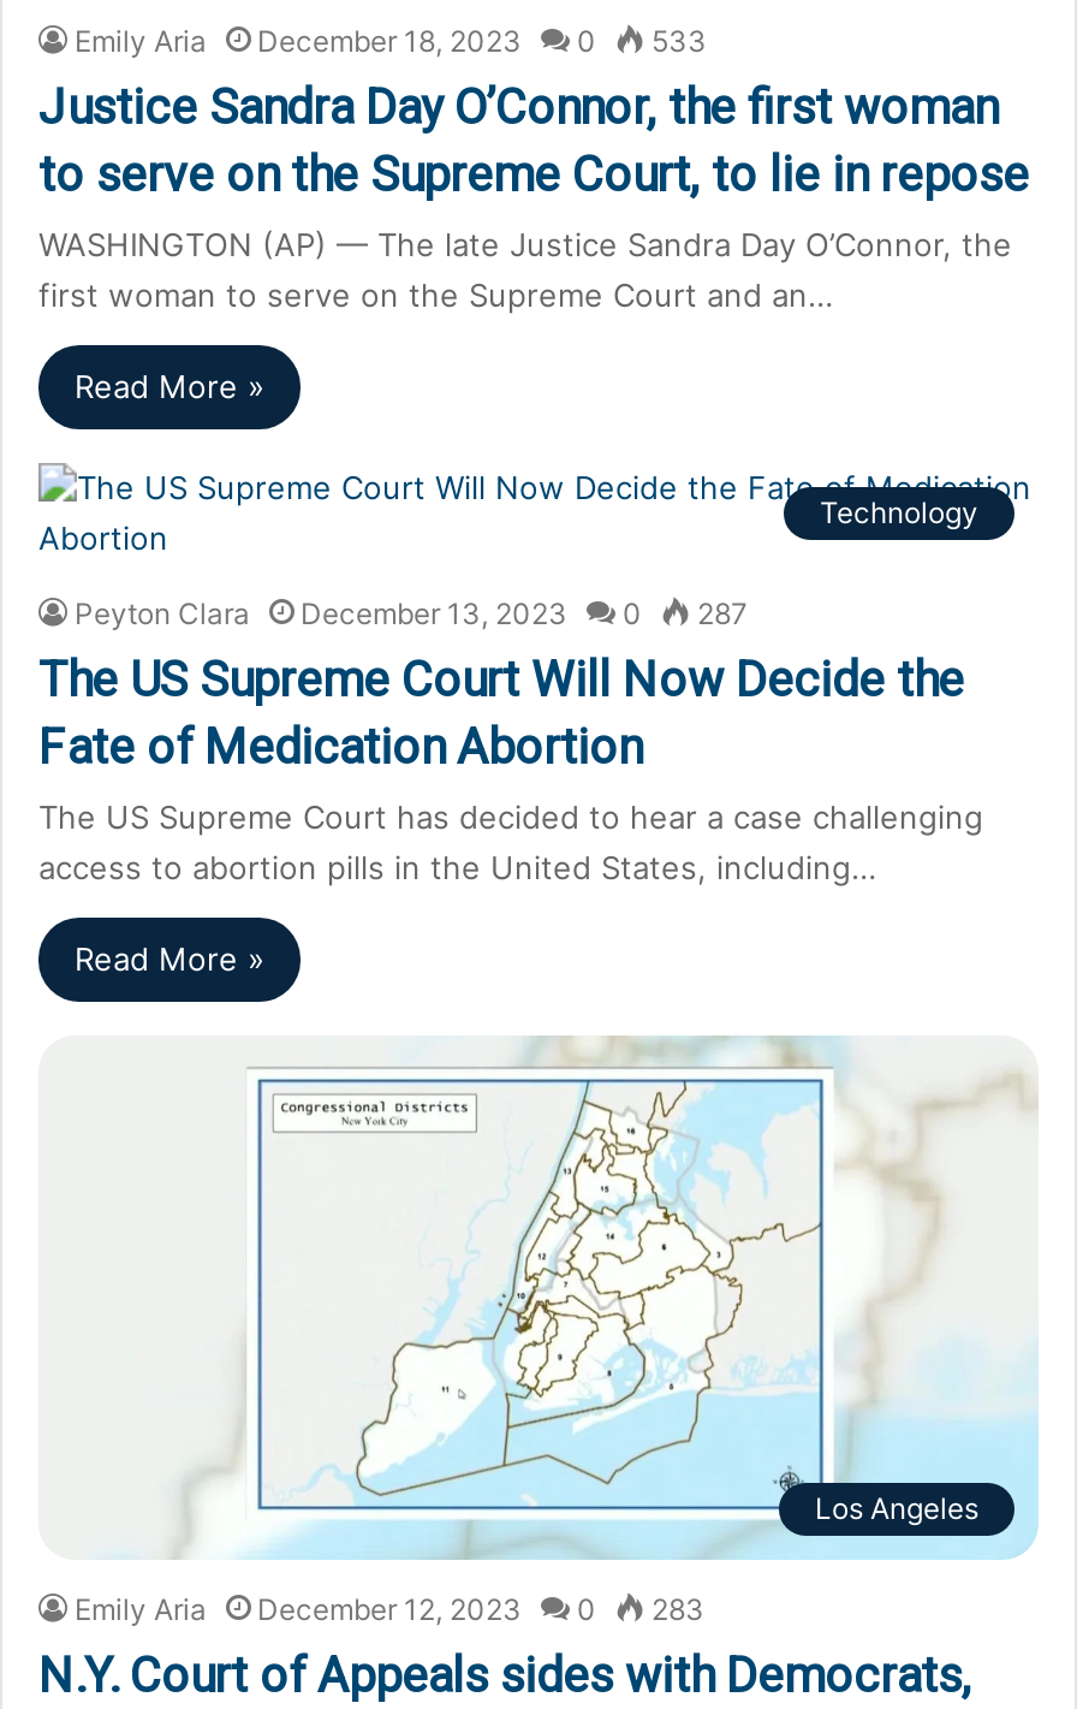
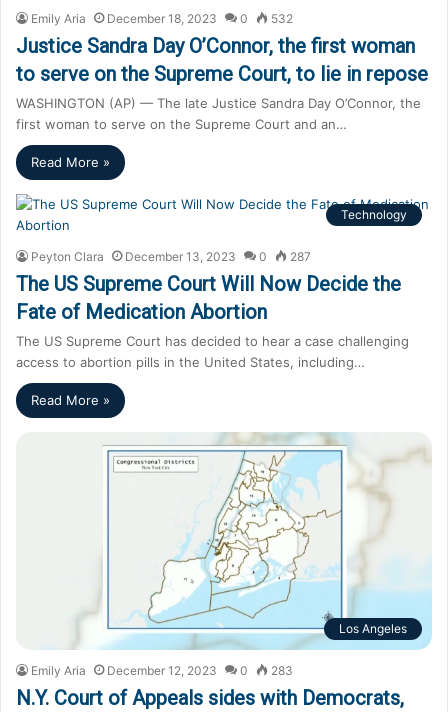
- Emily Aria December 18, 2023 0 533
+ Emily Aria December 18, 2023 0 532
